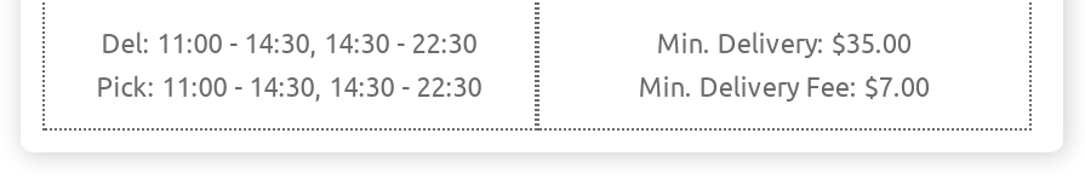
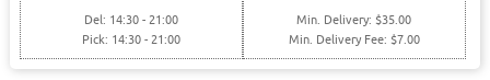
- Del: 11:00 - 14:30, 14:30 - 22:30
- Pick: 11:00 - 14:30, 14:30 - 22:30
+ Del: 14:30 - 21:00
+ Pick: 14:30 - 21:00
